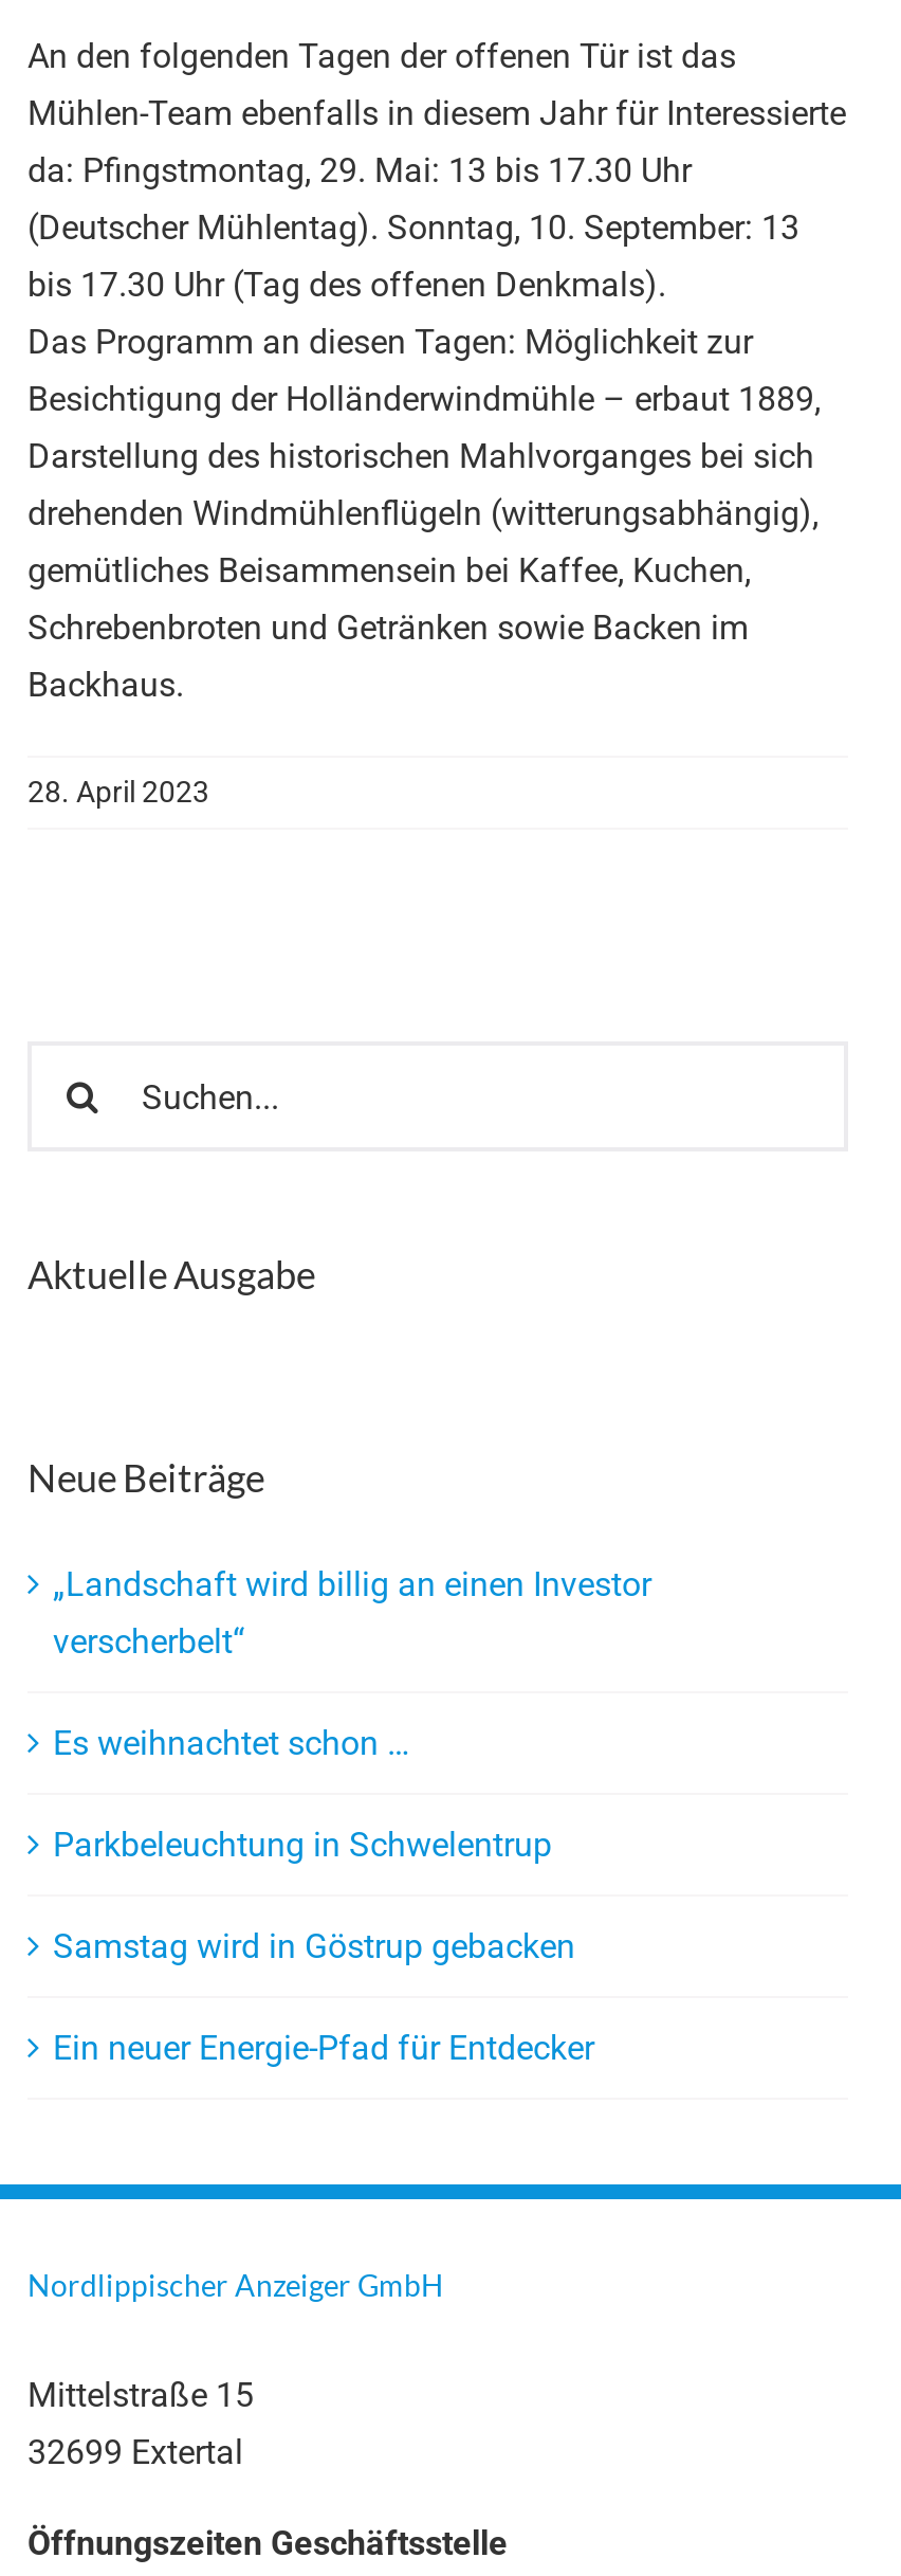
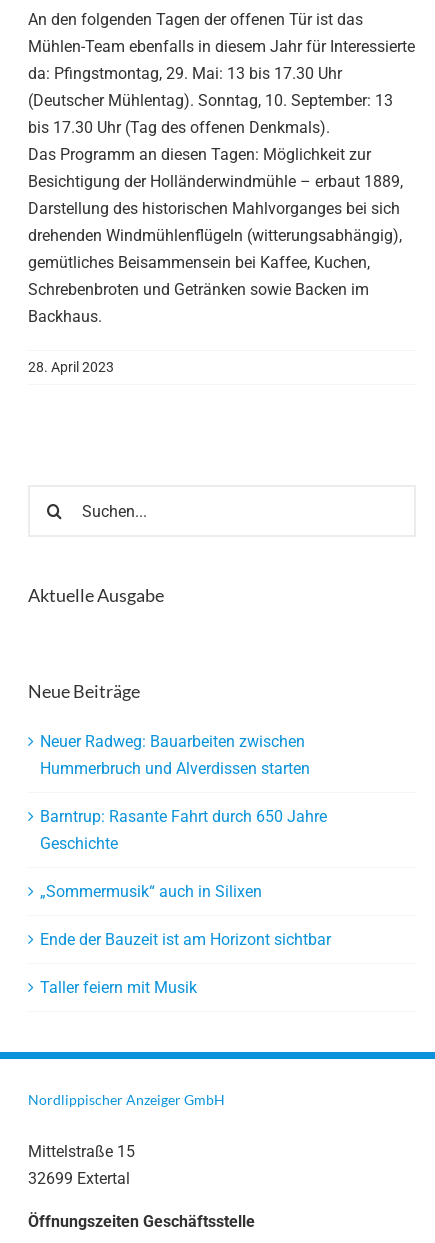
- „Landschaft wird billig an einen Investor
- verscherbelt“
+ Neuer Radweg: Bauarbeiten zwischen
+ Hummerbruch und Alverdissen starten

- Es weihnachtet schon …
+ Barntrup: Rasante Fahrt durch 650 Jahre
+ Geschichte

- Parkbeleuchtung in Schwelentrup
+ „Sommermusik“ auch in Silixen

- Samstag wird in Göstrup gebacken
+ Ende der Bauzeit ist am Horizont sichtbar

- Ein neuer Energie-Pfad für Entdecker
+ Taller feiern mit Musik
